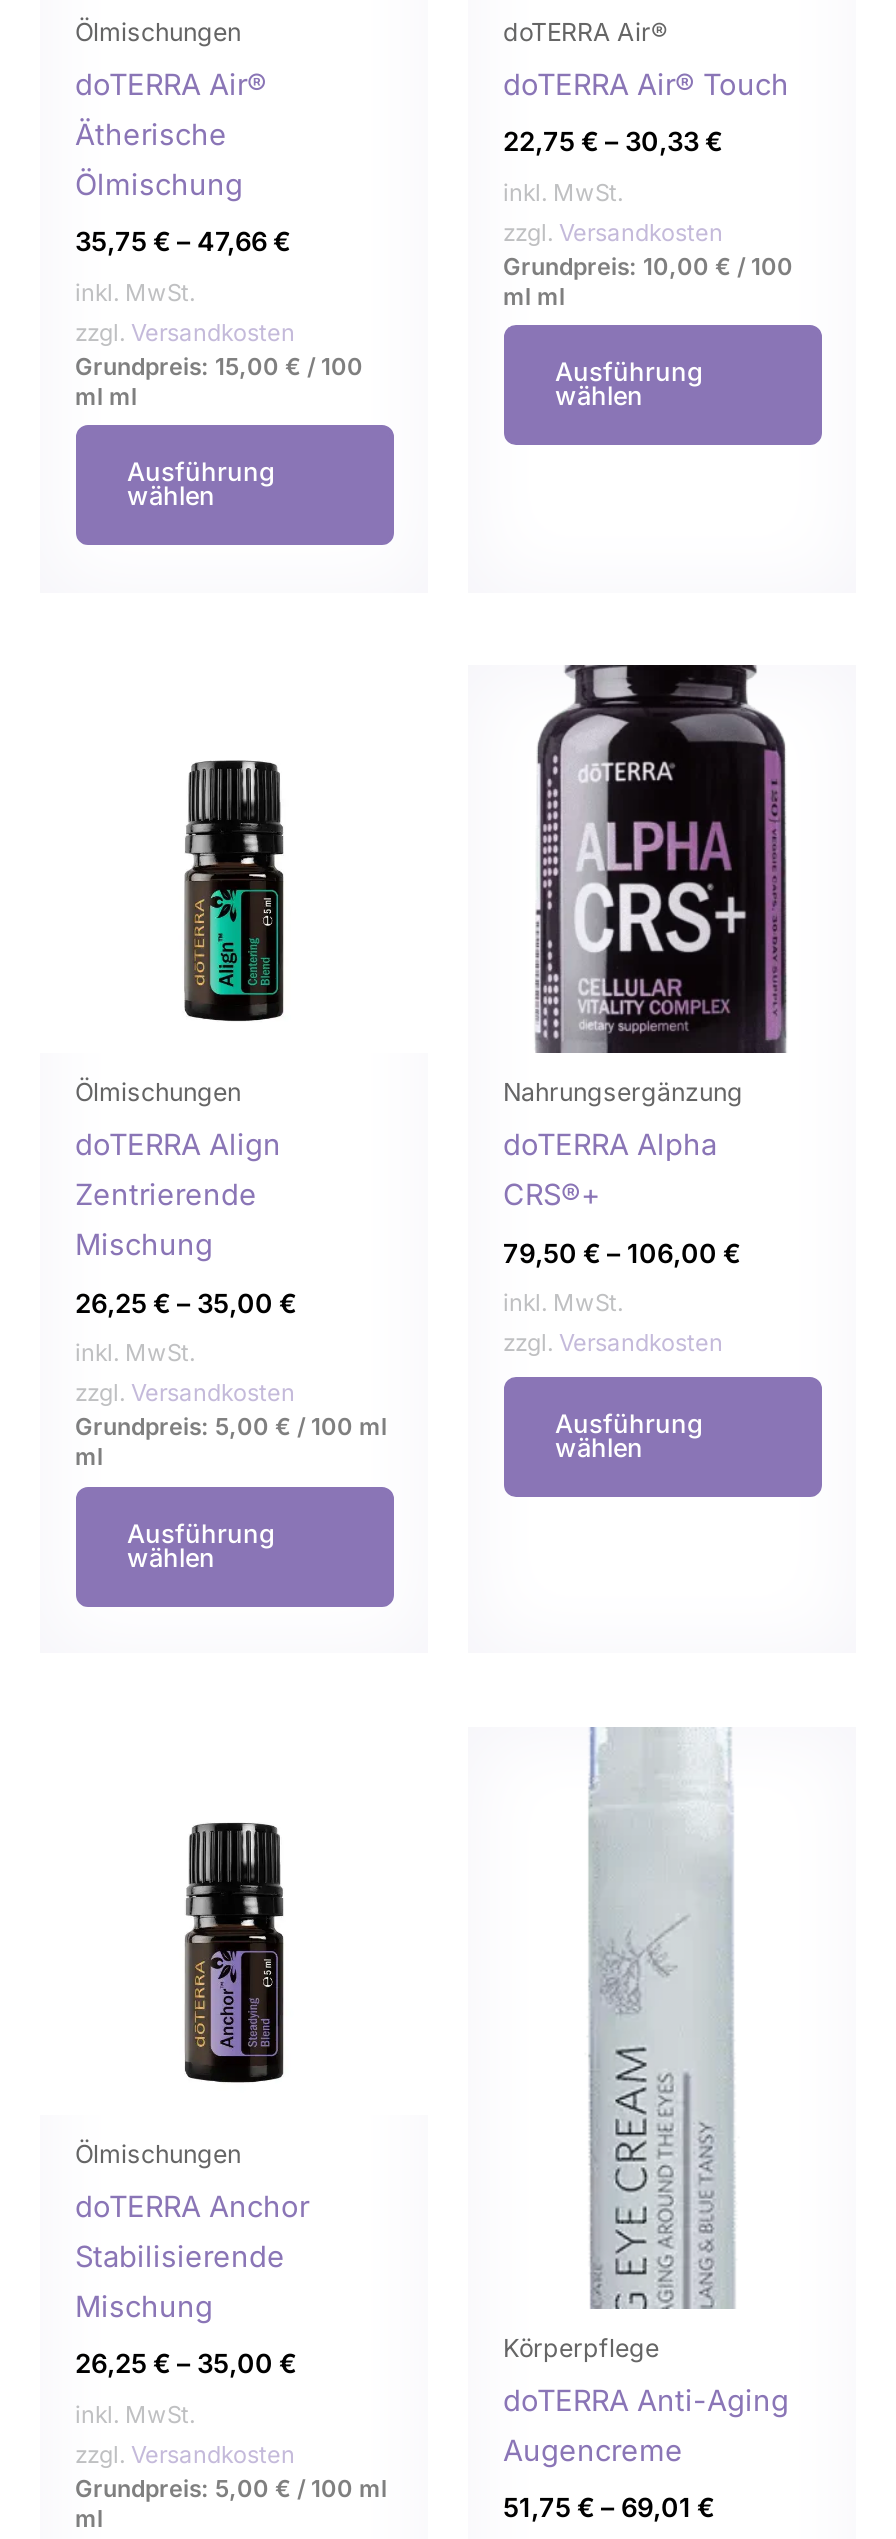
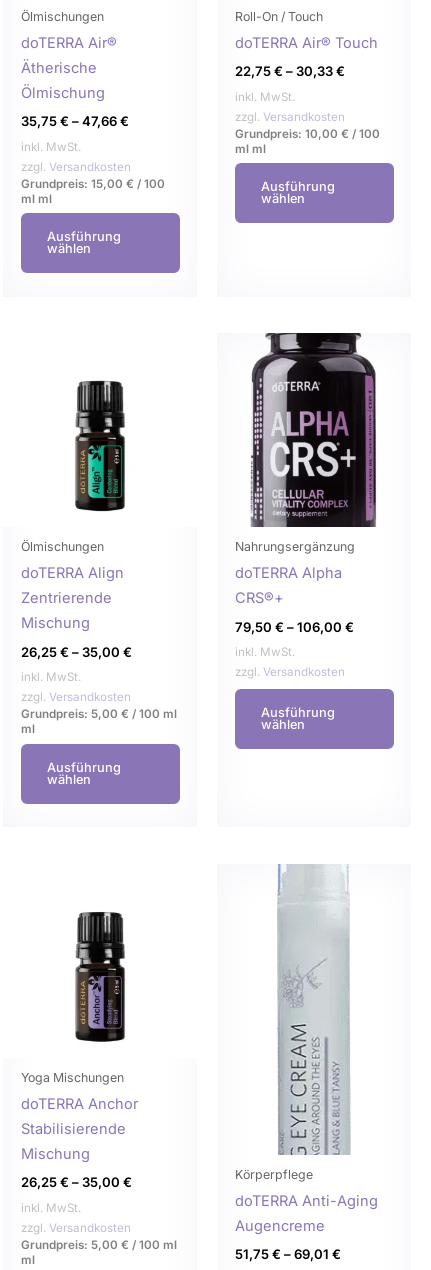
- doTERRA Air®
+ Roll-On / Touch

- Ölmischungen
+ Yoga Mischungen
